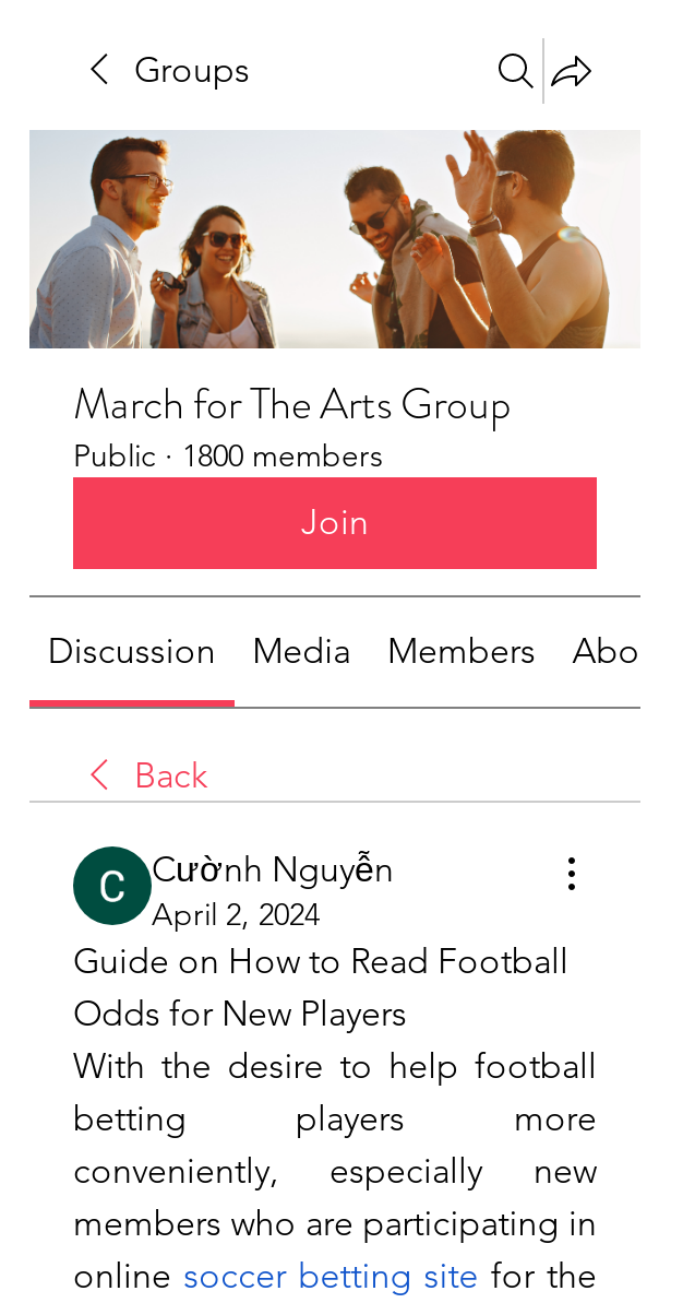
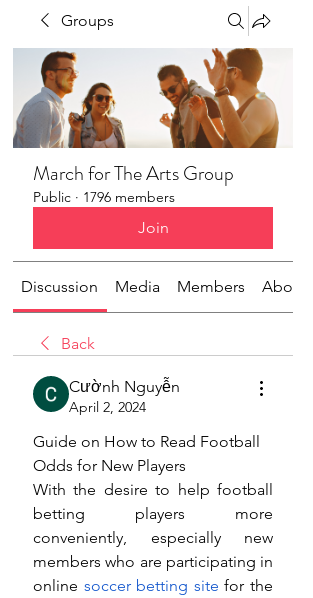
- Public · 1800 members
+ Public · 1796 members
